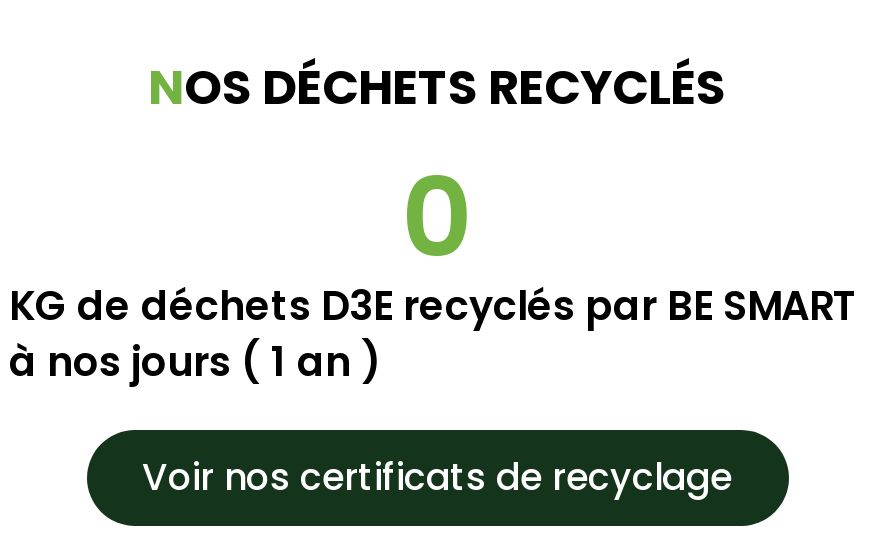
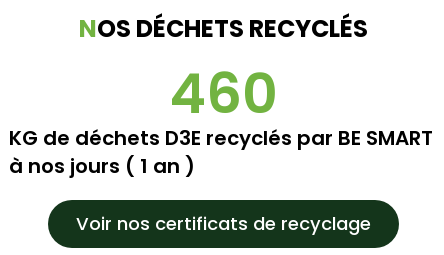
- 0
+ 460
